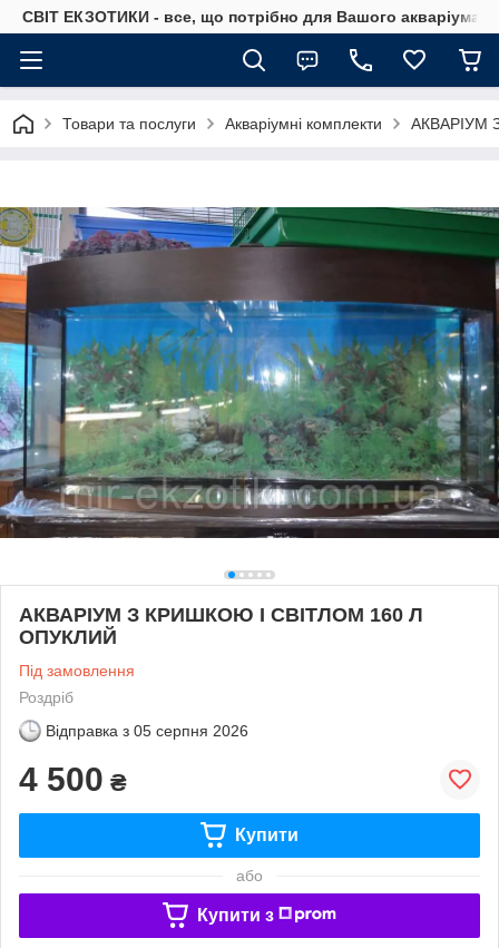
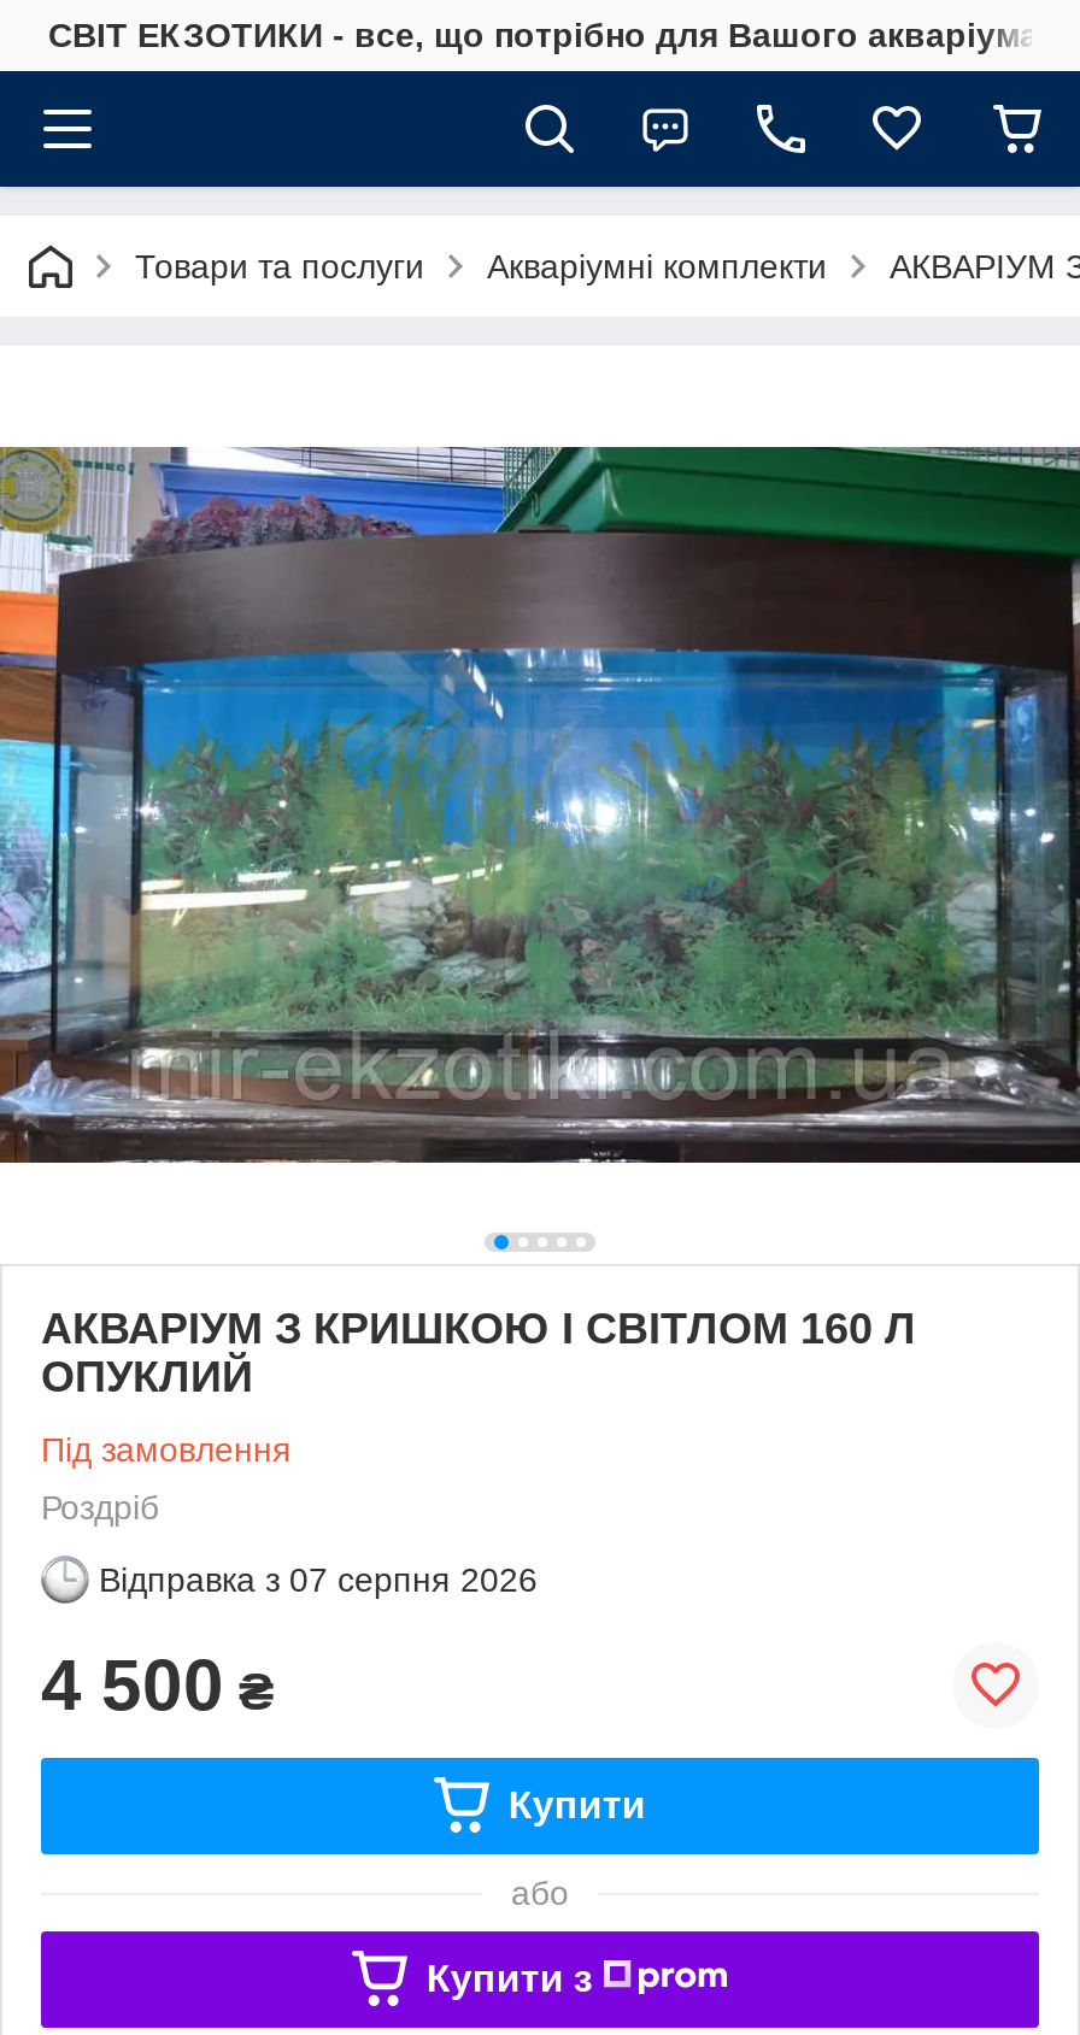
- Відправка з 05 серпня 2026
+ Відправка з 07 серпня 2026
